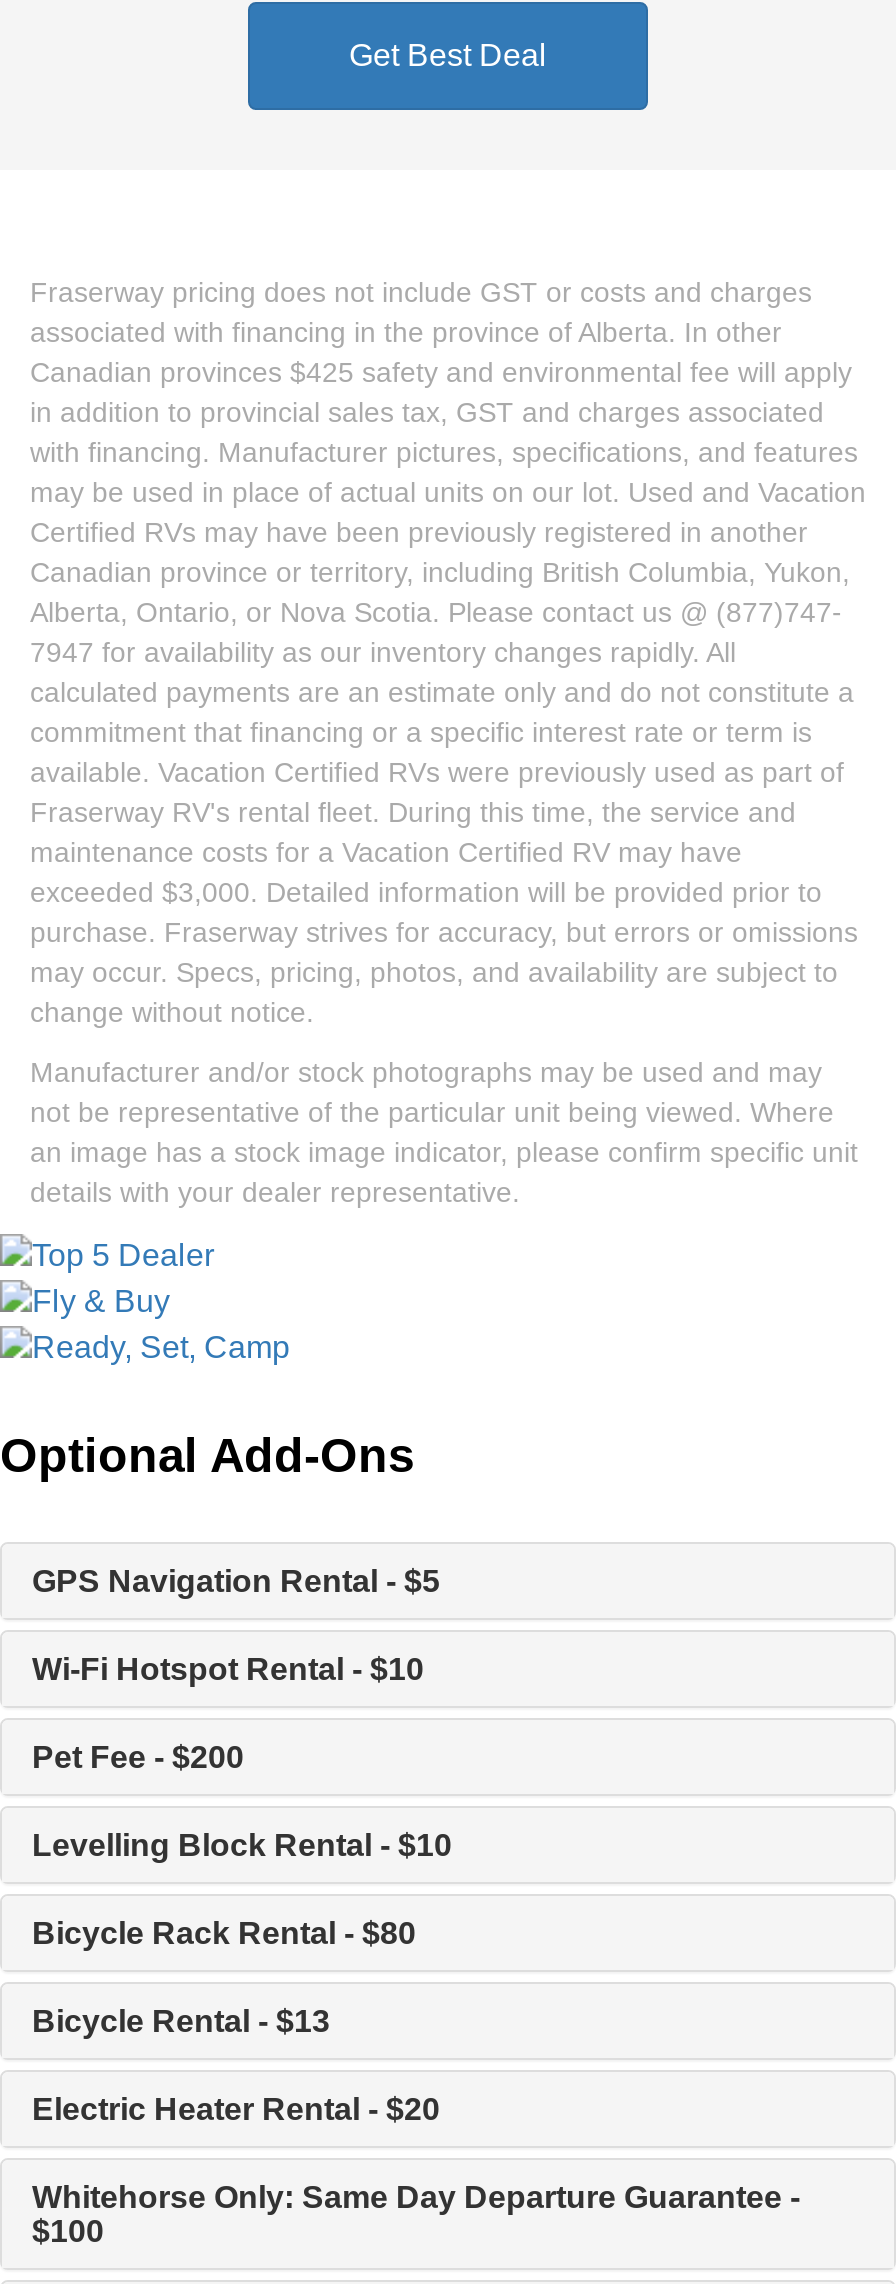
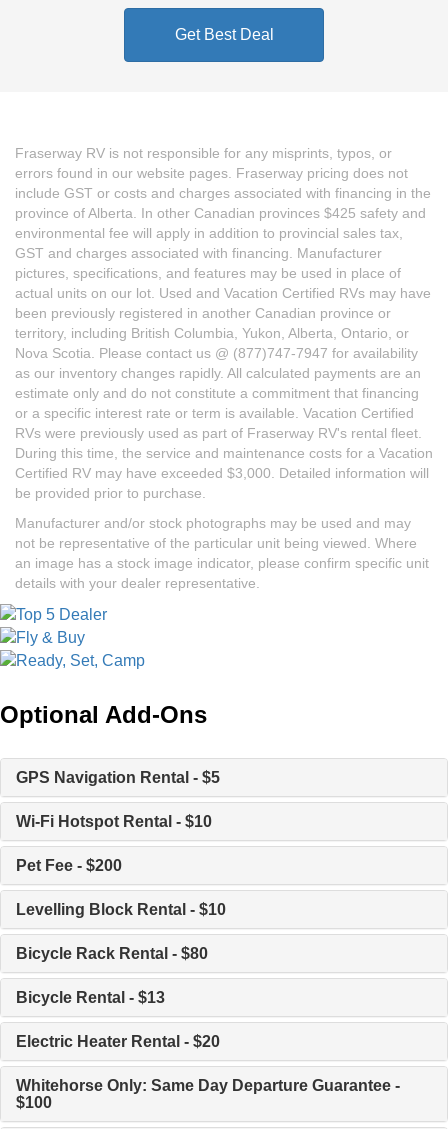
- Fraserway pricing does not include GST or costs and charges
- associated with financing in the province of Alberta. In other
- Canadian provinces $425 safety and environmental fee will apply
- in addition to provincial sales tax, GST and charges associated
- with financing. Manufacturer pictures, specifications, and features
- may be used in place of actual units on our lot. Used and Vacation
- Certified RVs may have been previously registered in another
- Canadian province or territory, including British Columbia, Yukon,
- Alberta, Ontario, or Nova Scotia. Please contact us @ (877)747-
- 7947 for availability as our inventory changes rapidly. All
- calculated payments are an estimate only and do not constitute a
- commitment that financing or a specific interest rate or term is
- available. Vacation Certified RVs were previously used as part of
- Fraserway RV's rental fleet. During this time, the service and
- maintenance costs for a Vacation Certified RV may have
- exceeded $3,000. Detailed information will be provided prior to
- purchase. Fraserway strives for accuracy, but errors or omissions
- may occur. Specs, pricing, photos, and availability are subject to
- change without notice.
+ Fraserway RV is not responsible for any misprints, typos, or
+ errors found in our website pages. Fraserway pricing does not
+ include GST or costs and charges associated with financing in the
+ province of Alberta. In other Canadian provinces $425 safety and
+ environmental fee will apply in addition to provincial sales tax,
+ GST and charges associated with financing. Manufacturer
+ pictures, specifications, and features may be used in place of
+ actual units on our lot. Used and Vacation Certified RVs may have
+ been previously registered in another Canadian province or
+ territory, including British Columbia, Yukon, Alberta, Ontario, or
+ Nova Scotia. Please contact us @ (877)747-7947 for availability
+ as our inventory changes rapidly. All calculated payments are an
+ estimate only and do not constitute a commitment that financing
+ or a specific interest rate or term is available. Vacation Certified
+ RVs were previously used as part of Fraserway RV's rental fleet.
+ During this time, the service and maintenance costs for a Vacation
+ Certified RV may have exceeded $3,000. Detailed information will
+ be provided prior to purchase.
